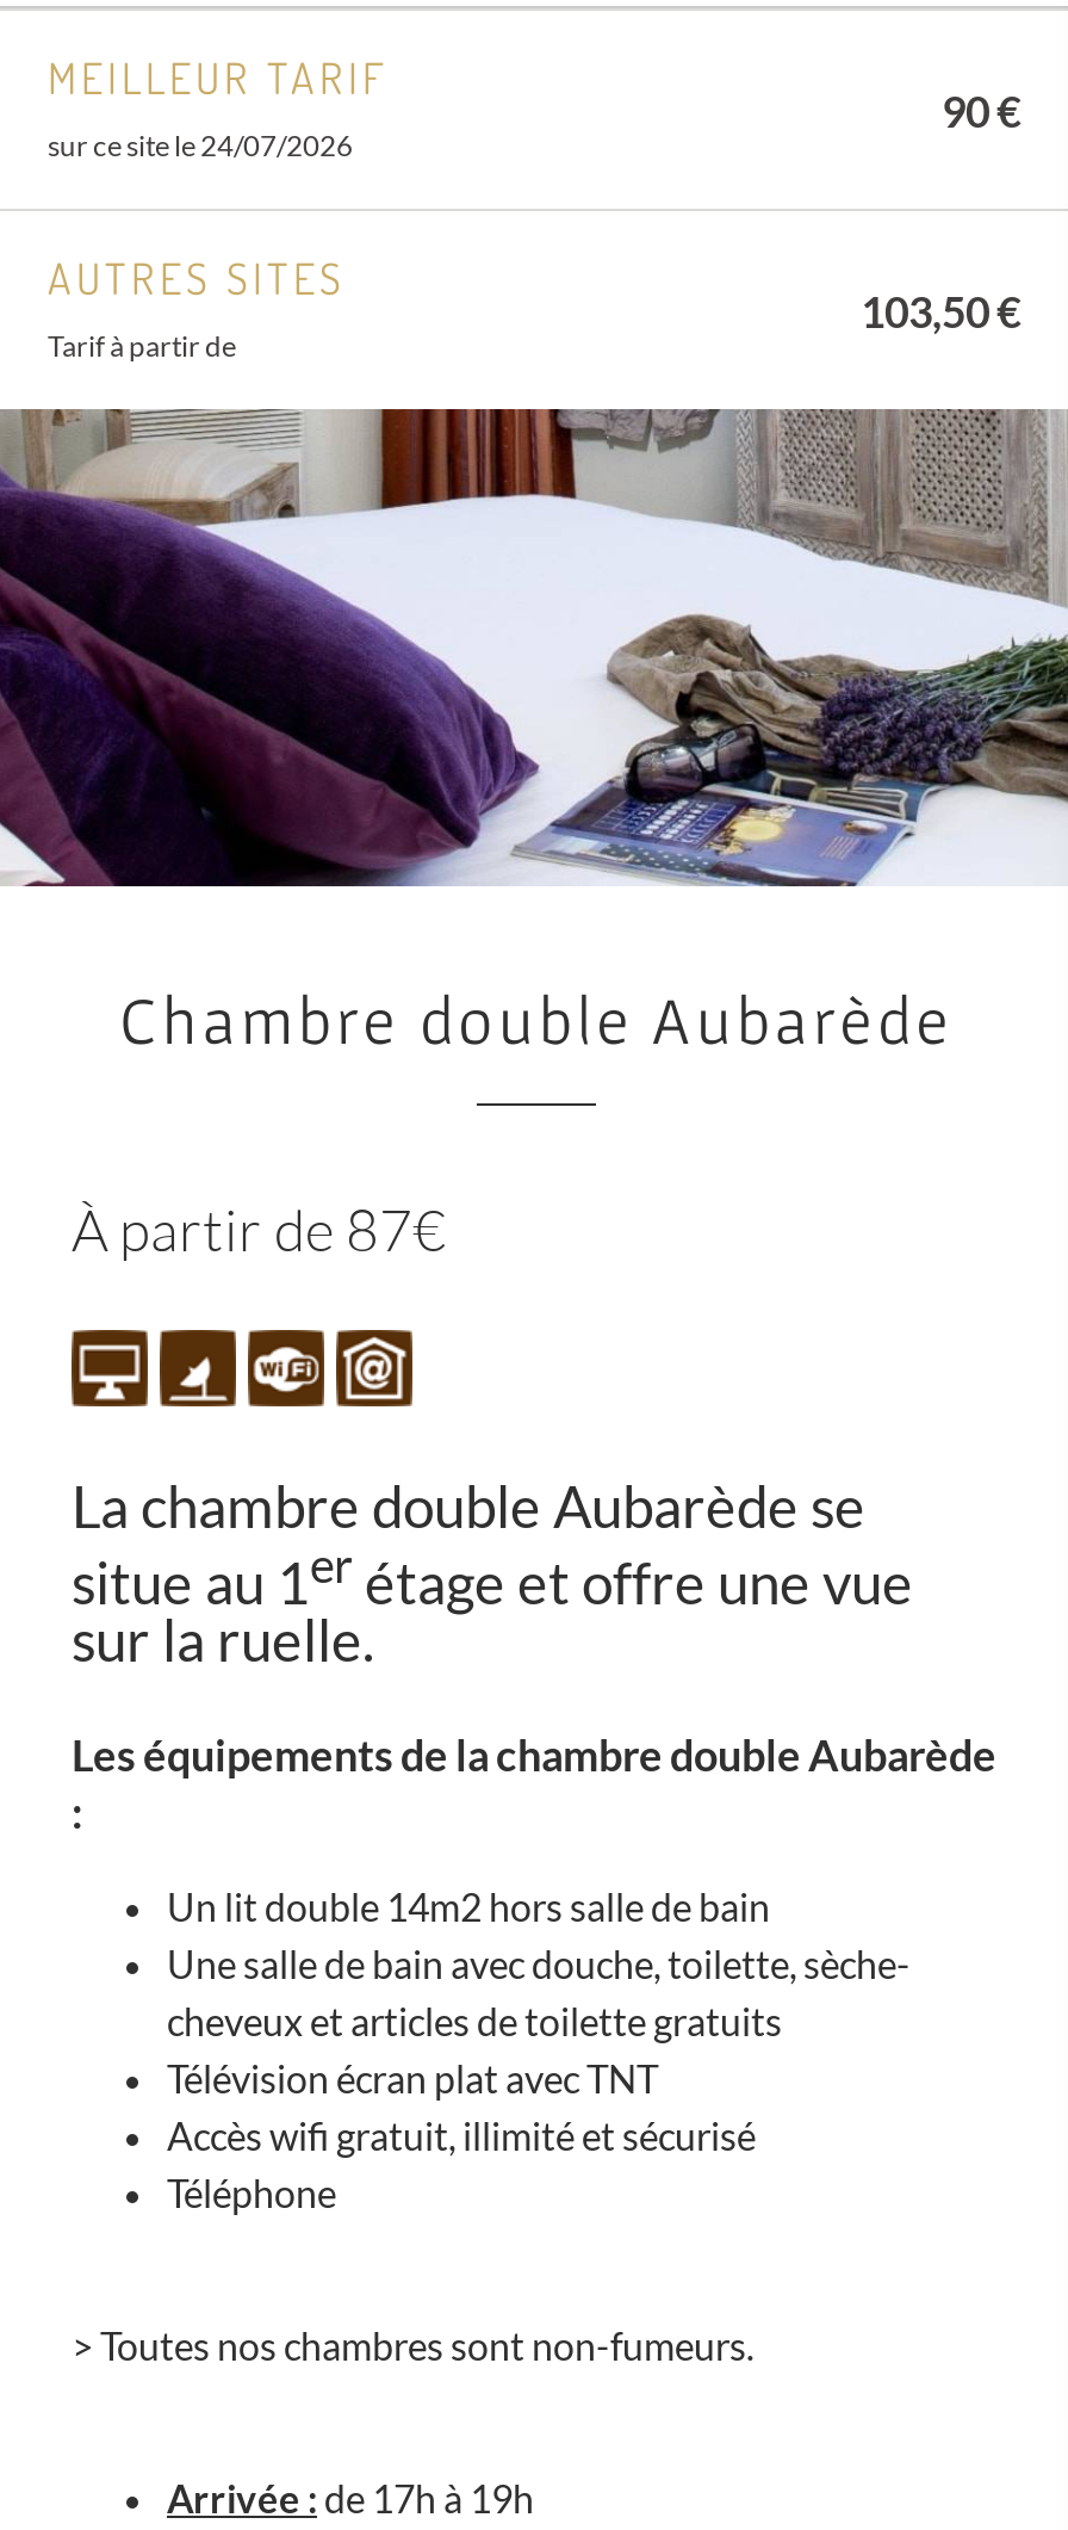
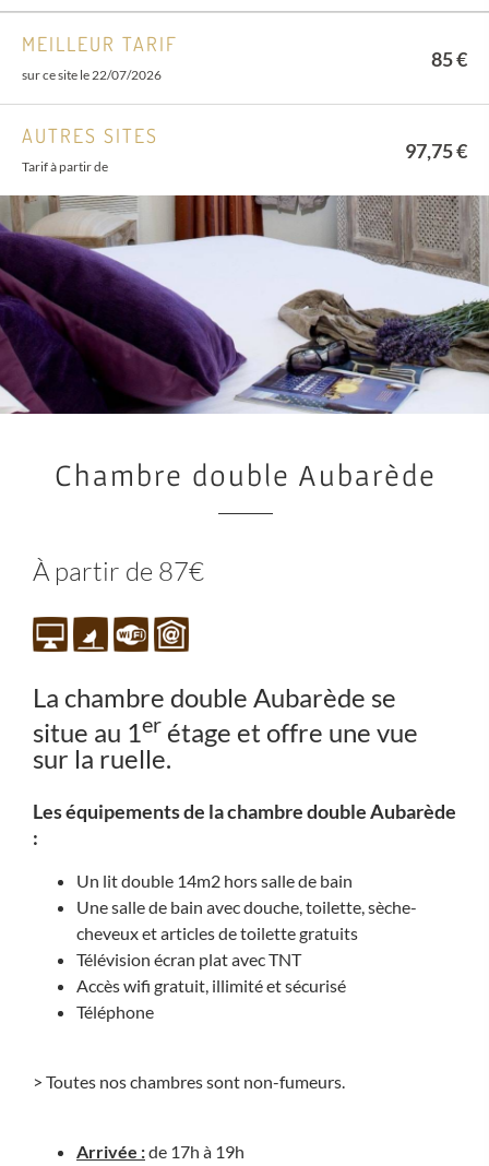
- 90 €
+ 85 €

- sur ce site le 24/07/2026
+ sur ce site le 22/07/2026

- 103,50 €
+ 97,75 €
